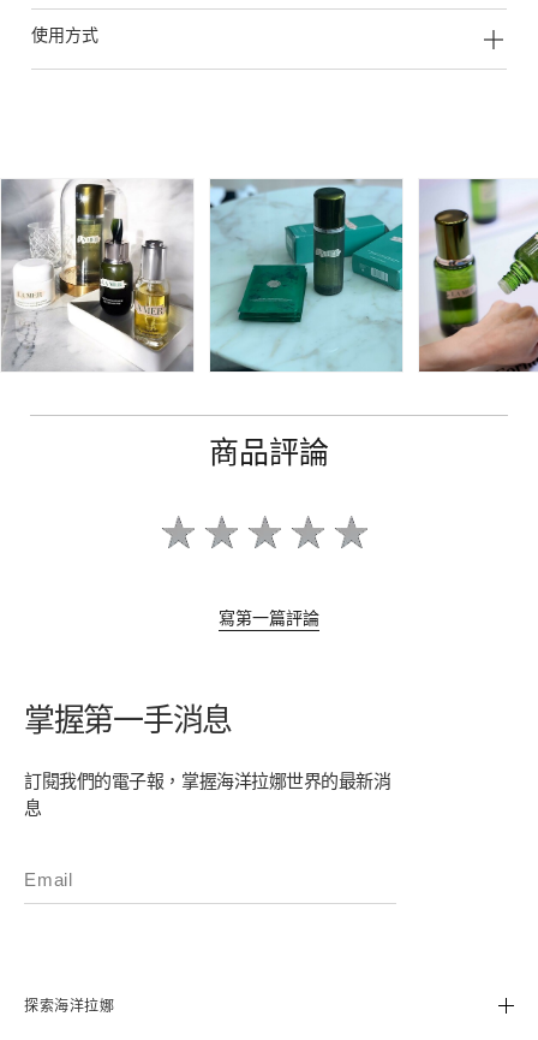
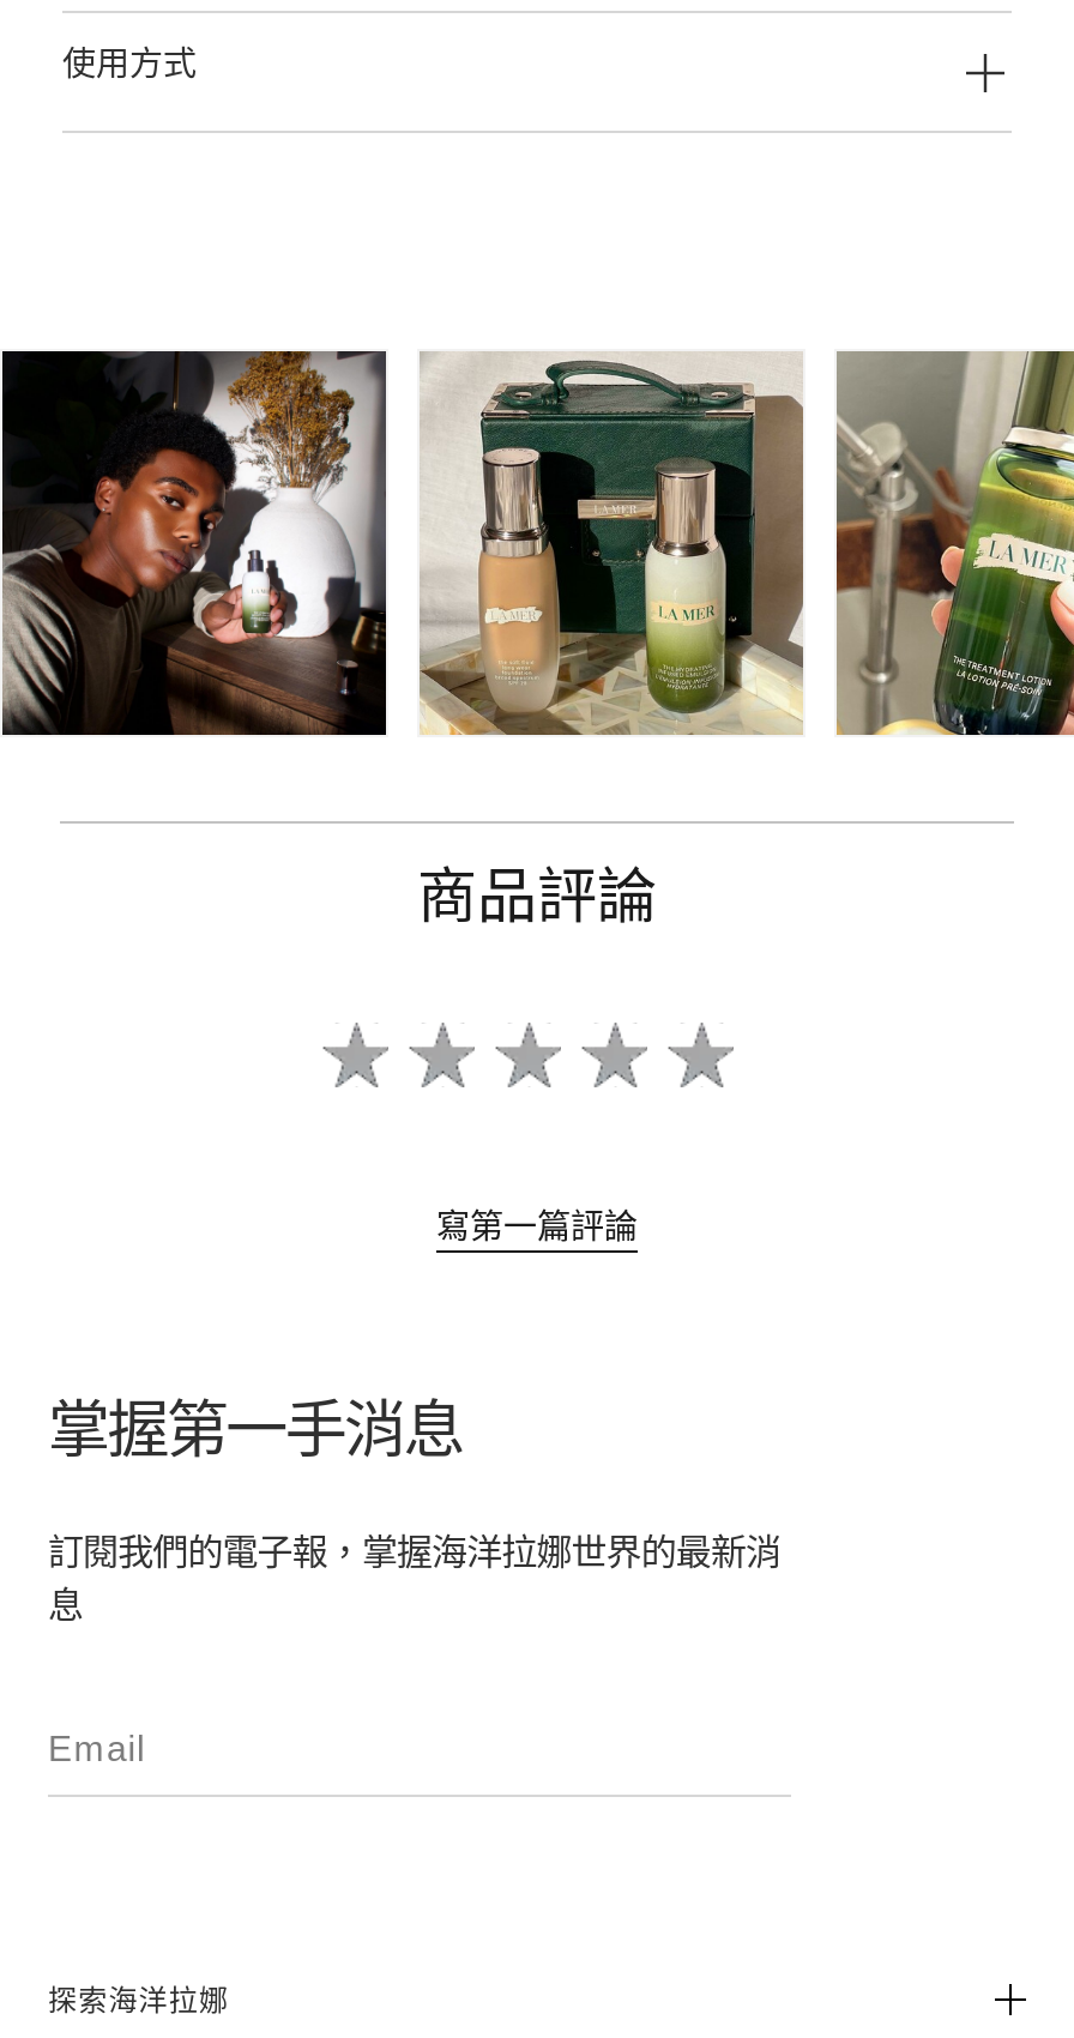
- [image]
+ [image]

- [image]
+ [image]

- [image]
+ [image]
